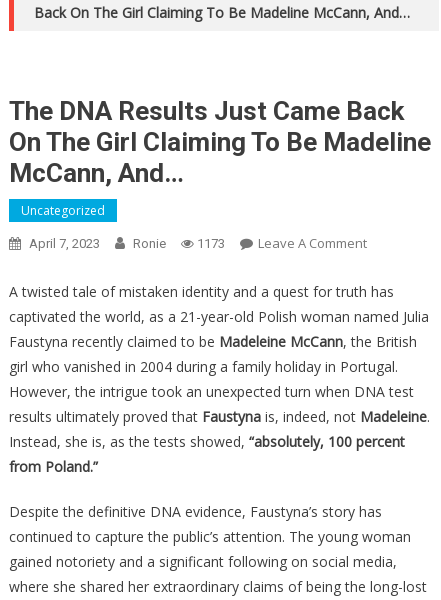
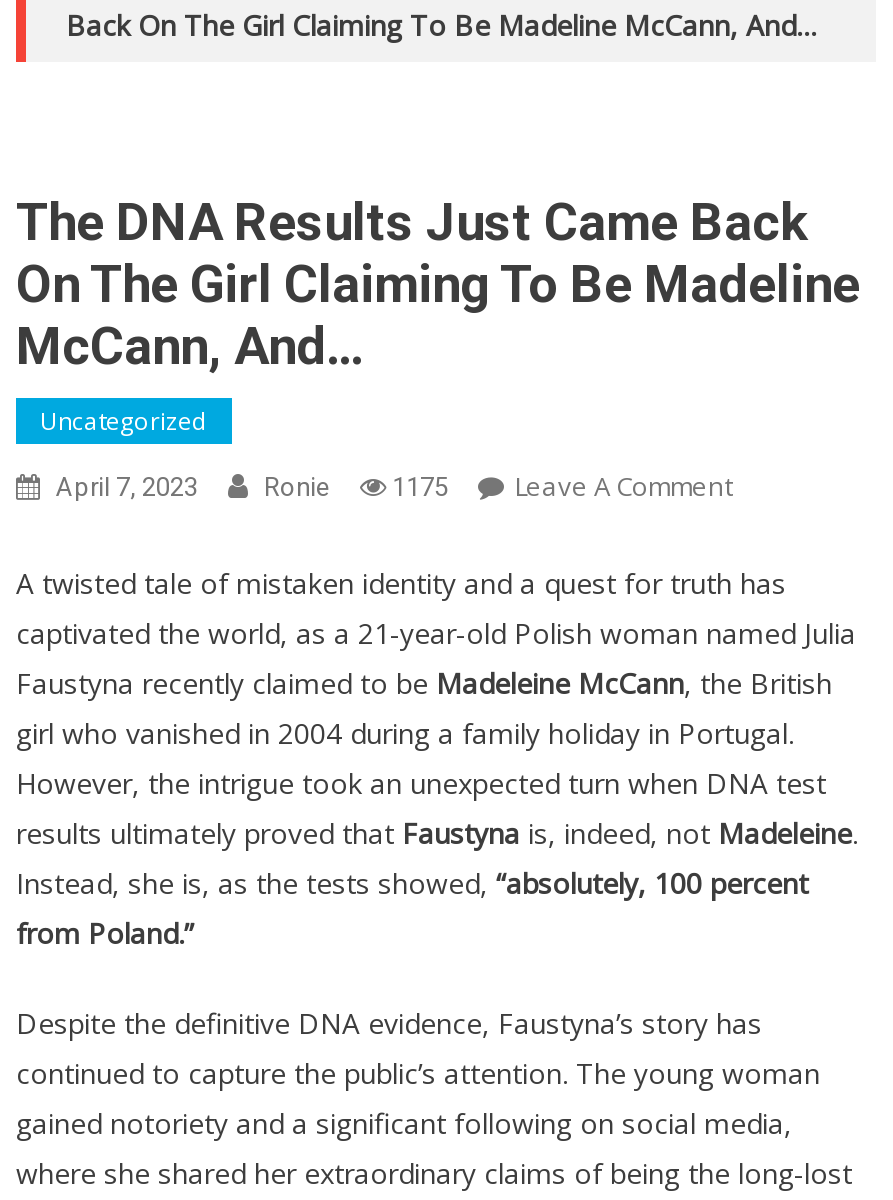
- 1173
+ 1175
